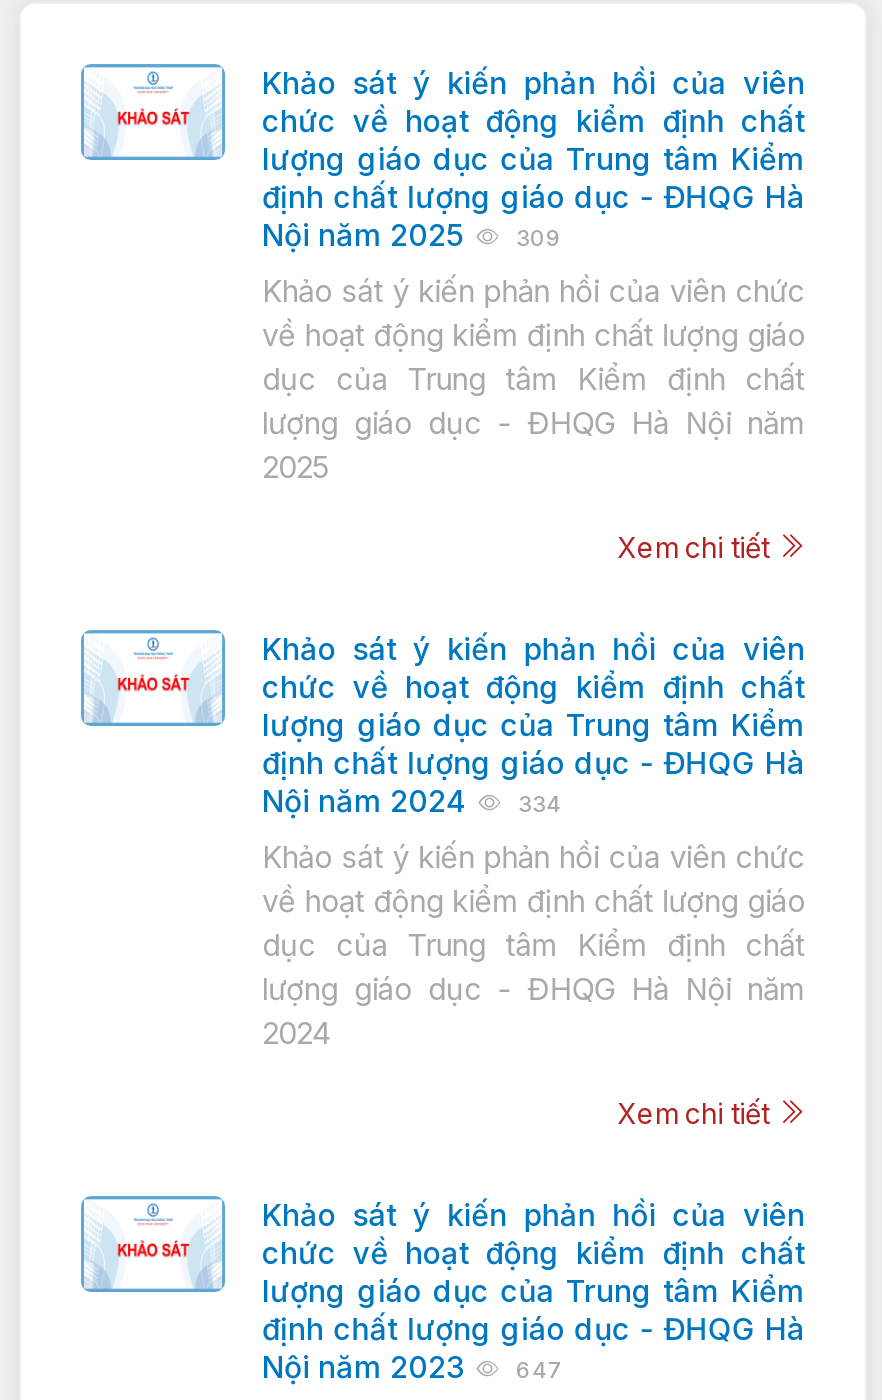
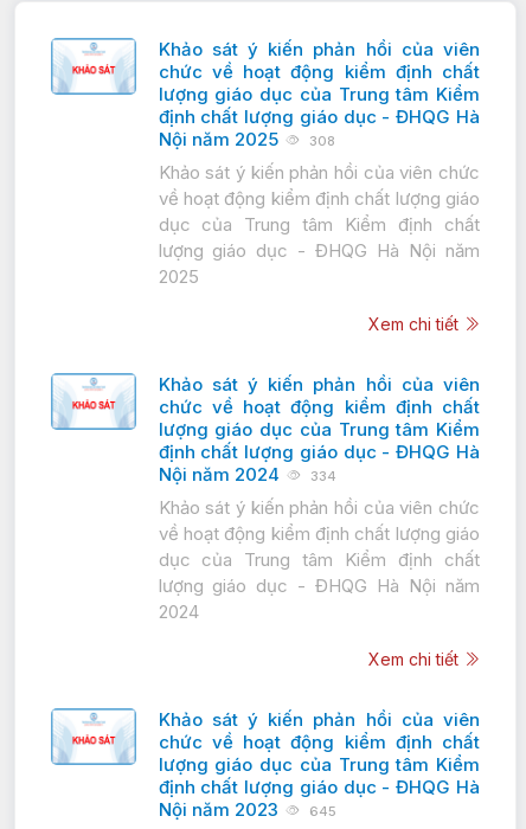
- Nội năm 2025 309
+ Nội năm 2025 308

- Nội năm 2023 647
+ Nội năm 2023 645
